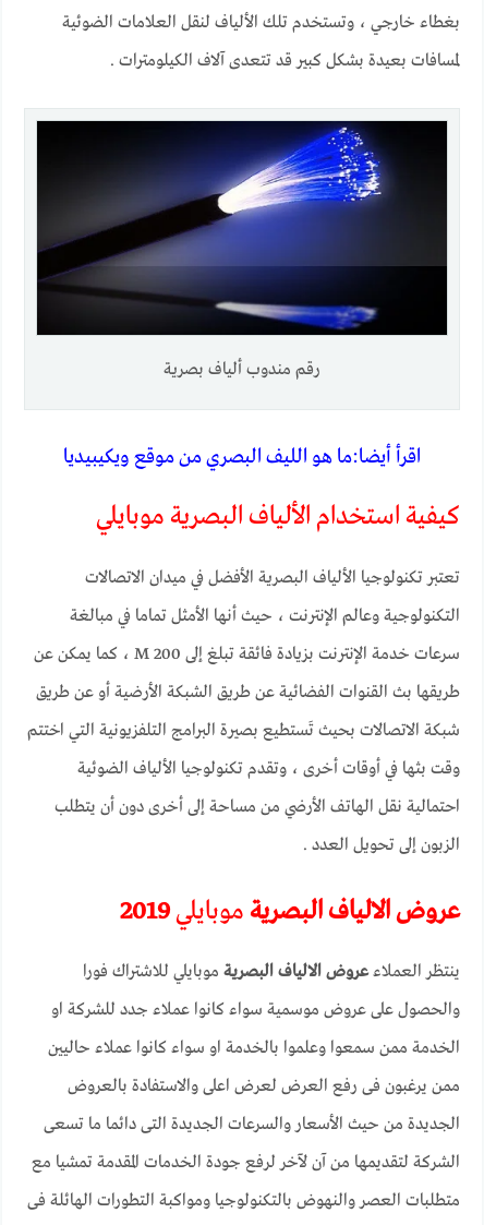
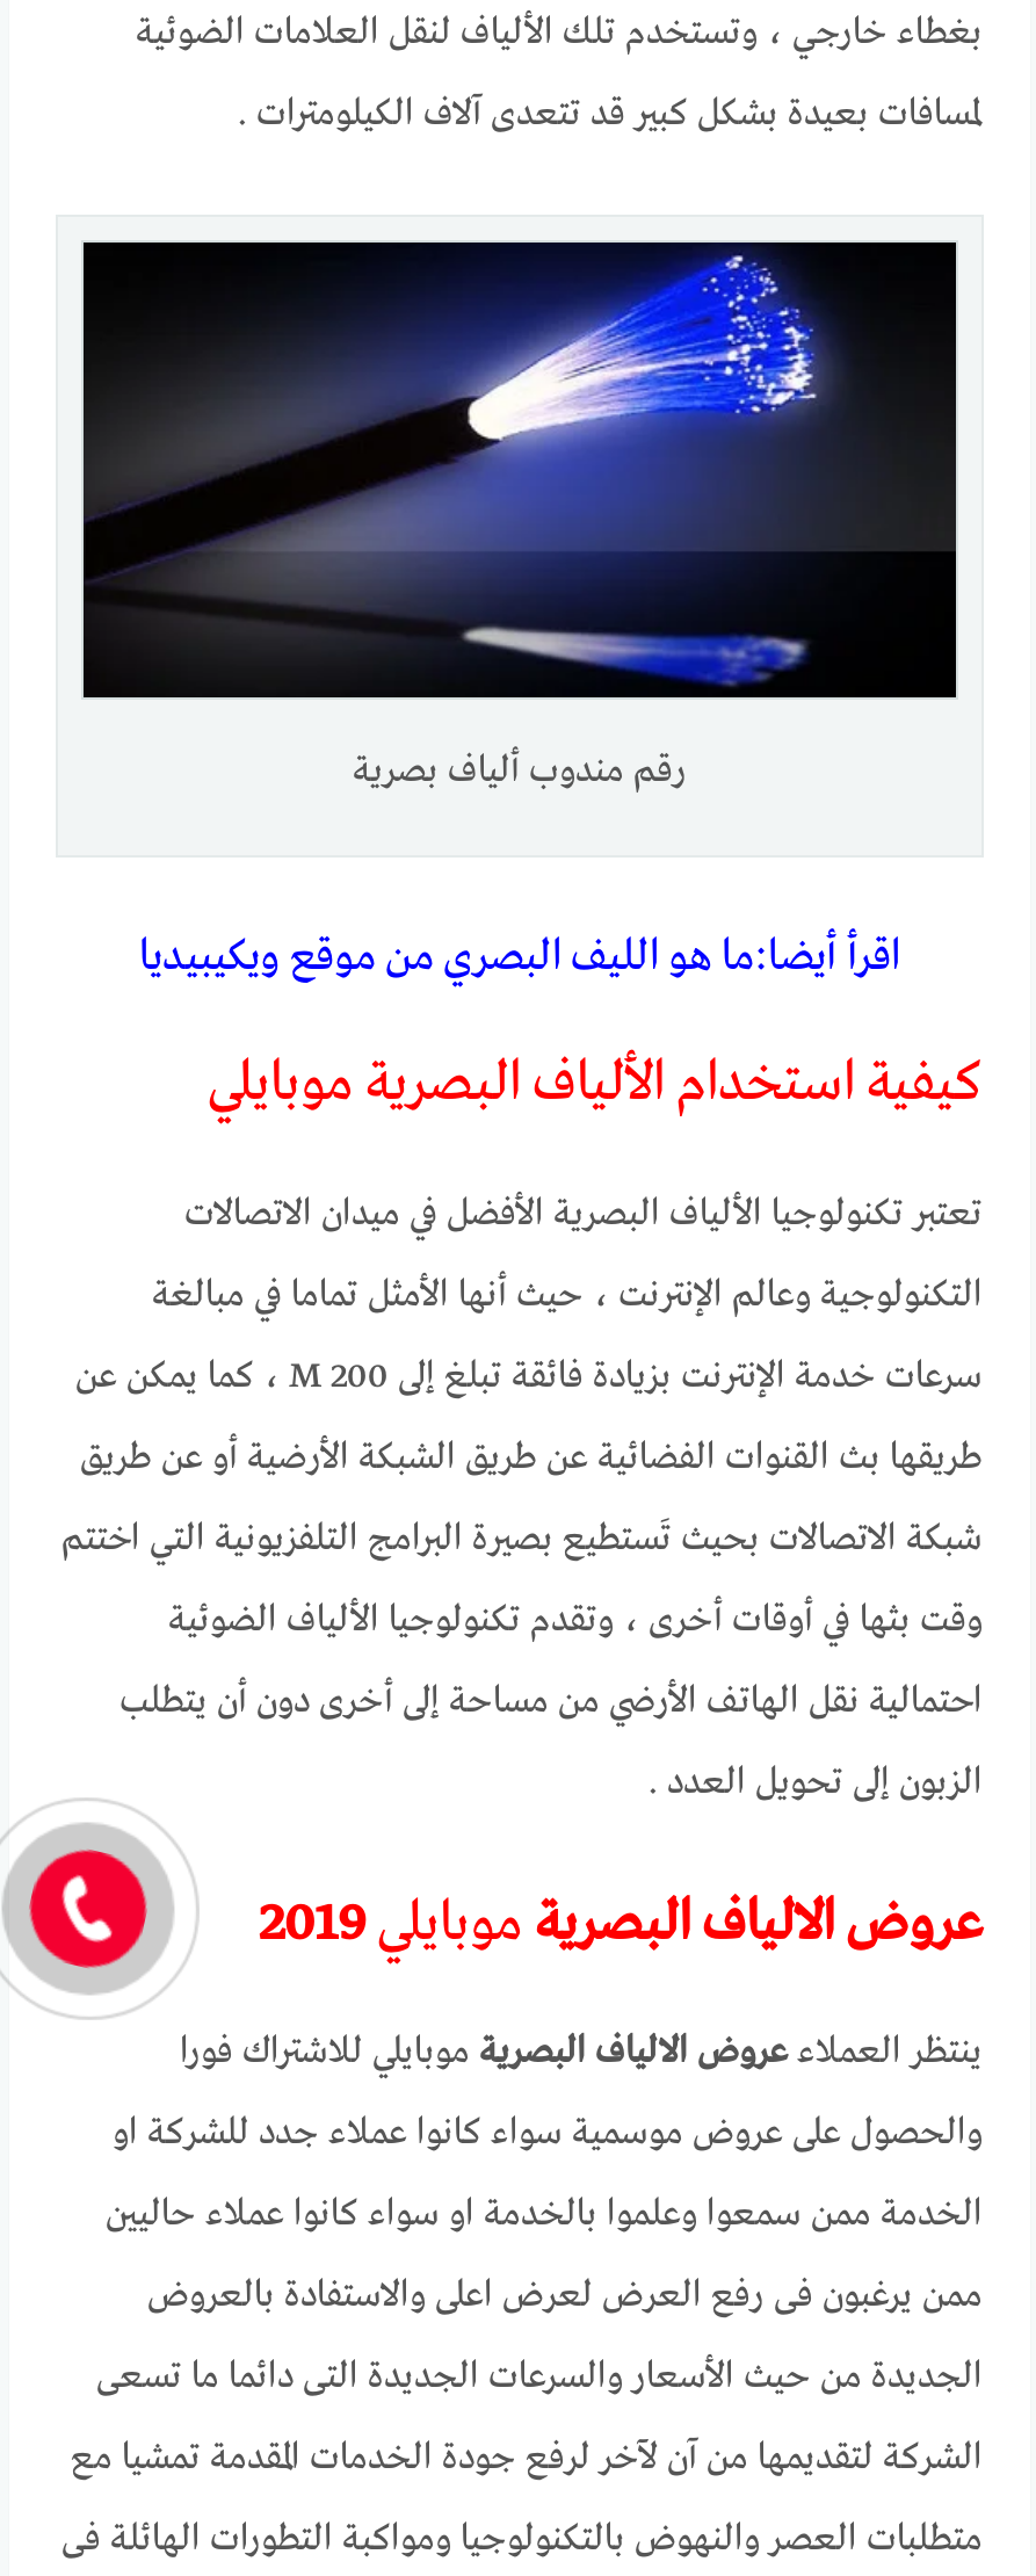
+ [image]
